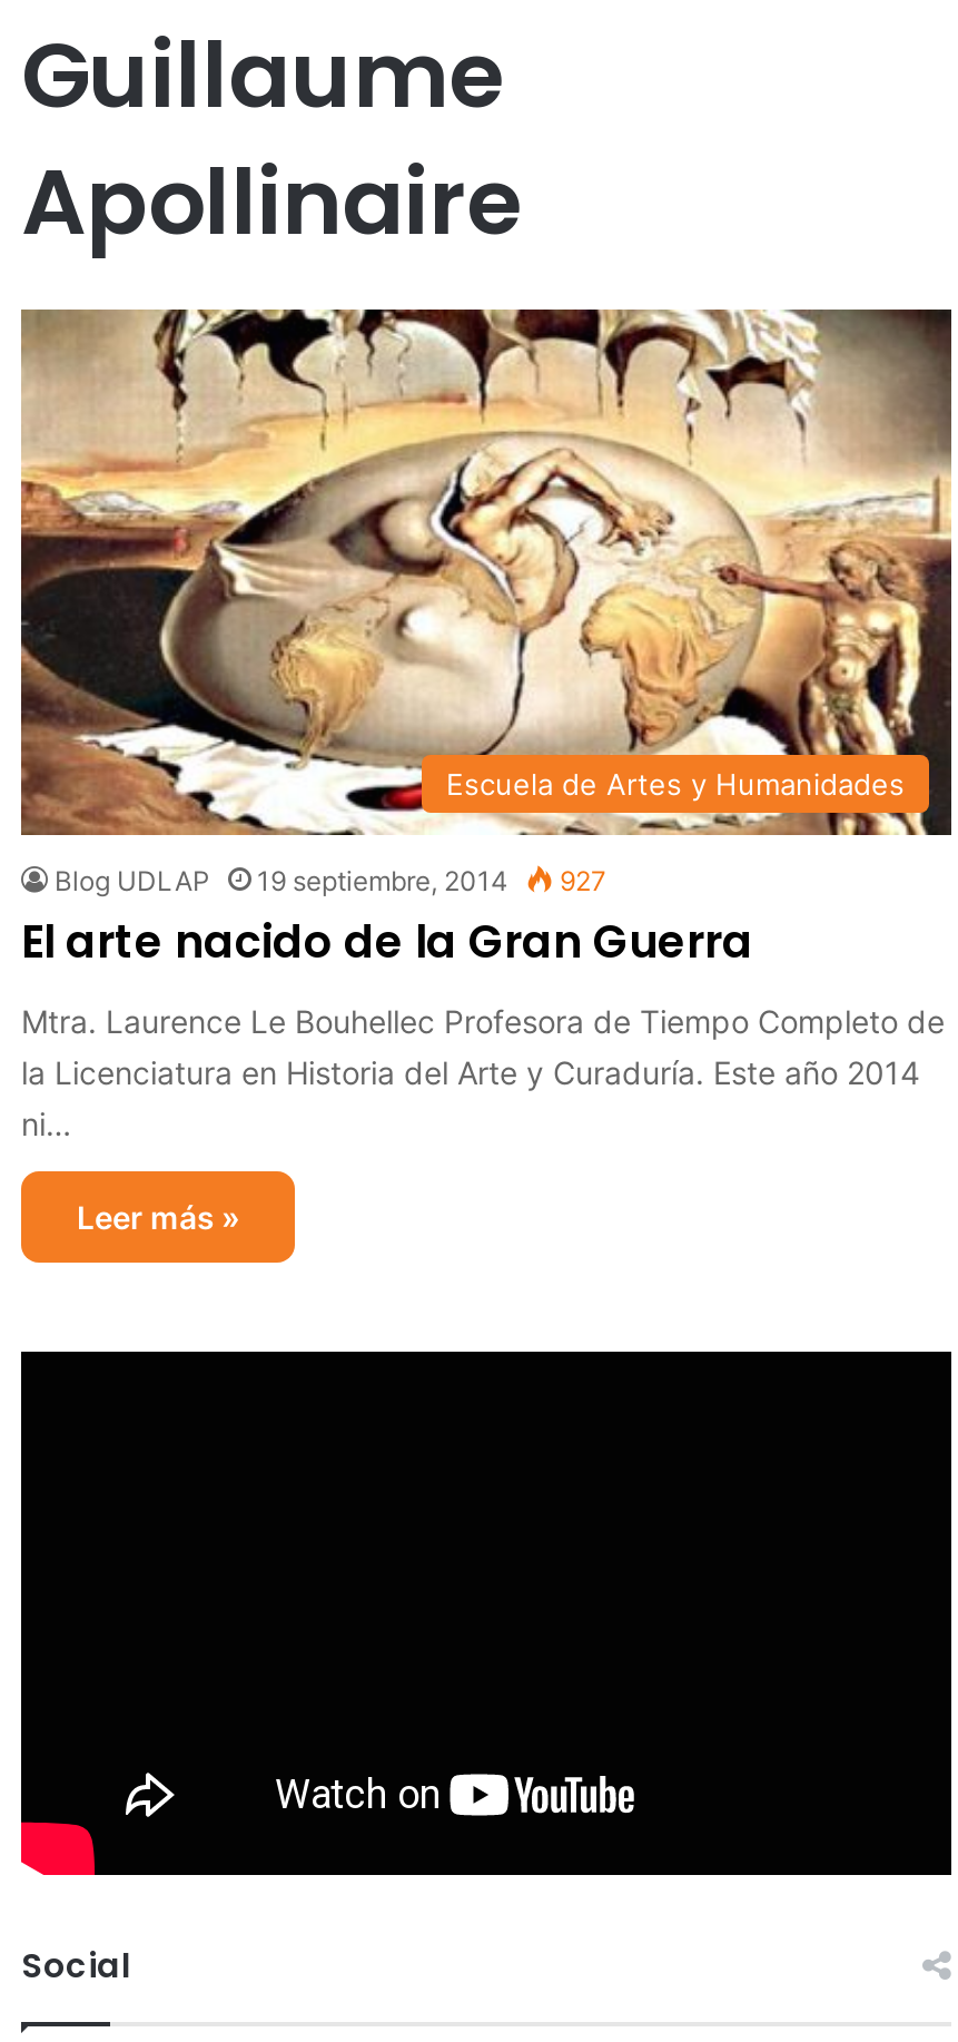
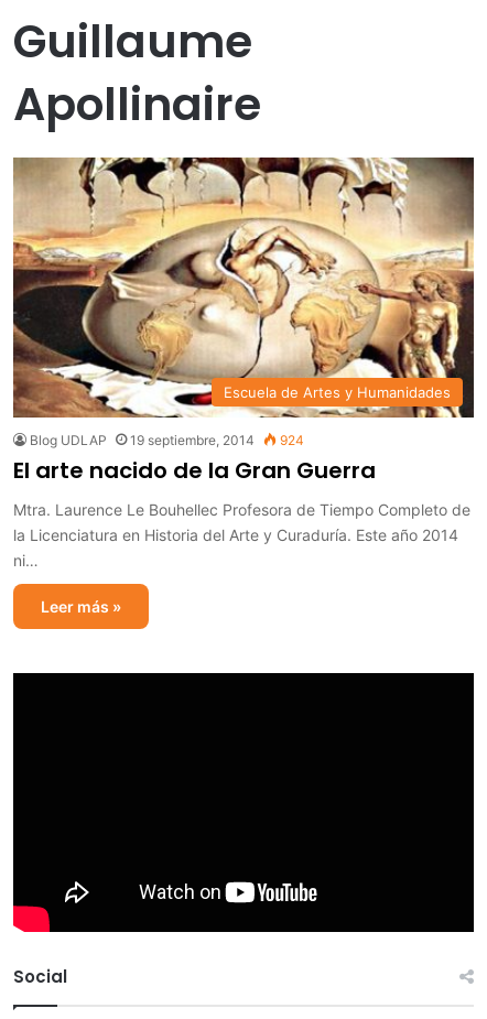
- Blog UDLAP 19 septiembre, 2014 927
+ Blog UDLAP 19 septiembre, 2014 924
